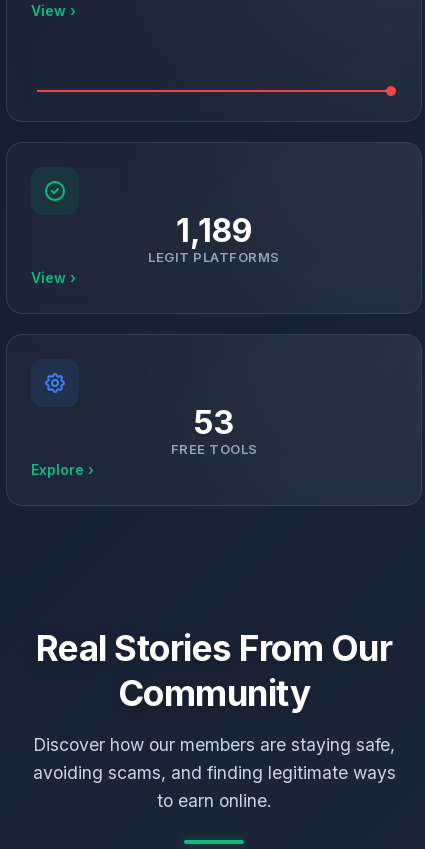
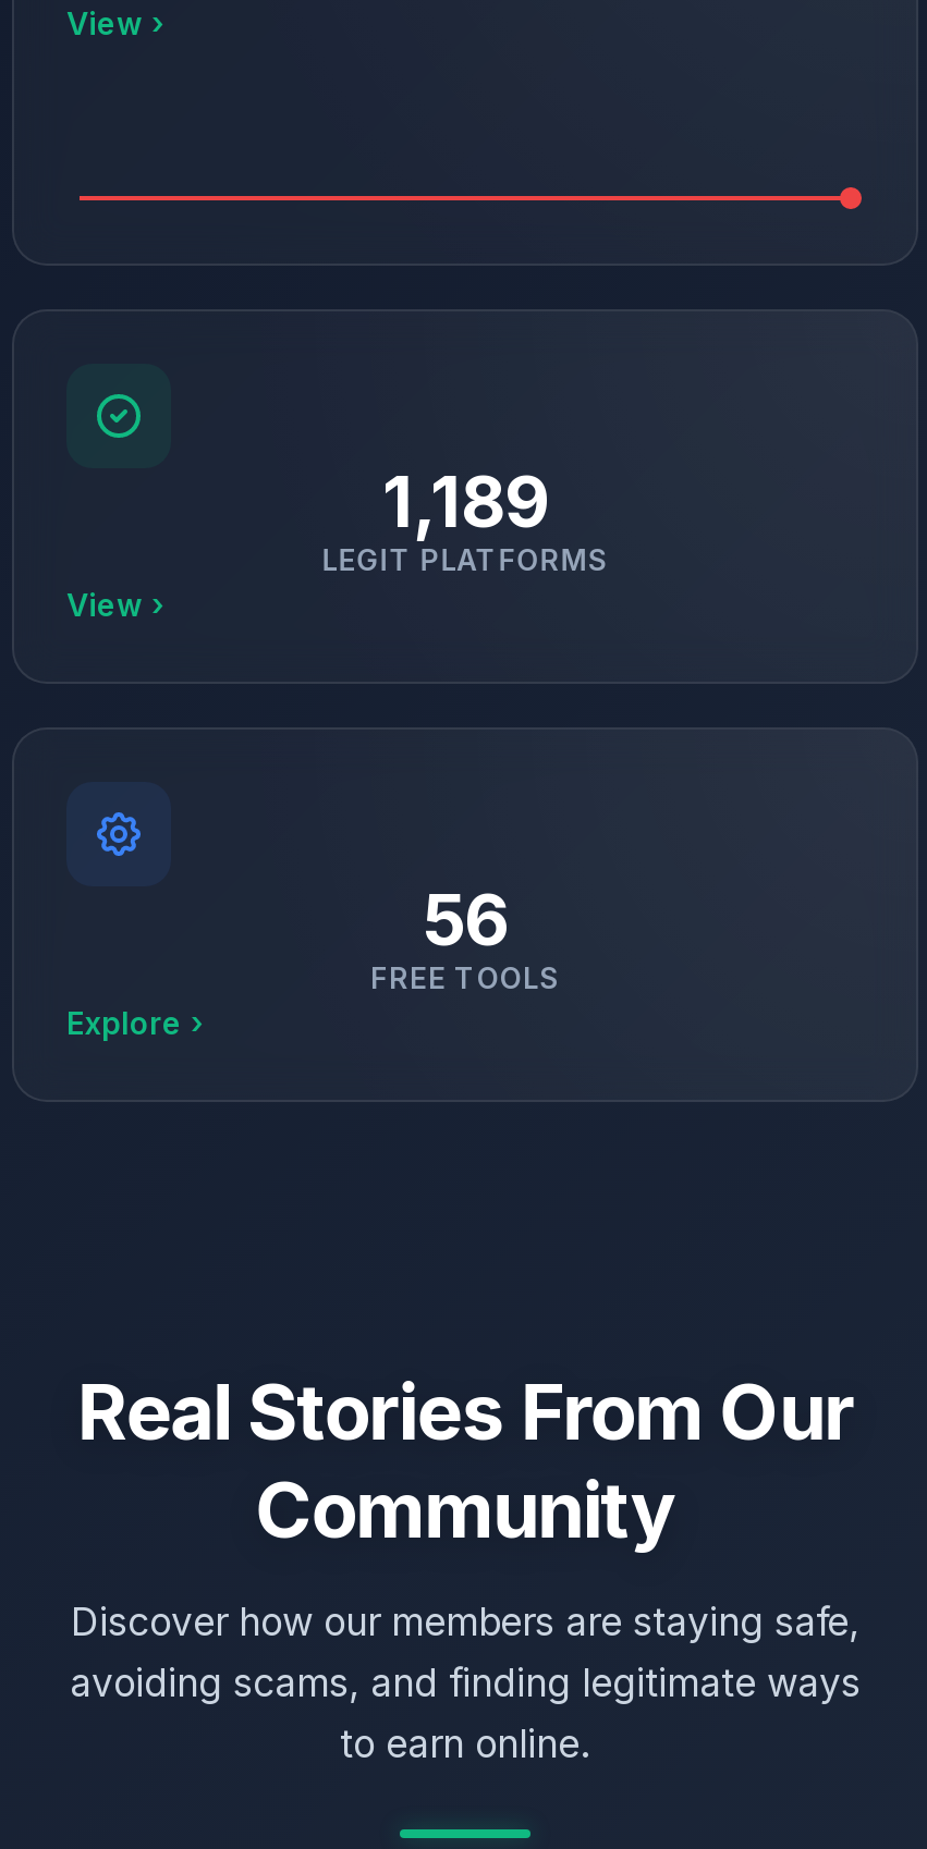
- 53
+ 56
